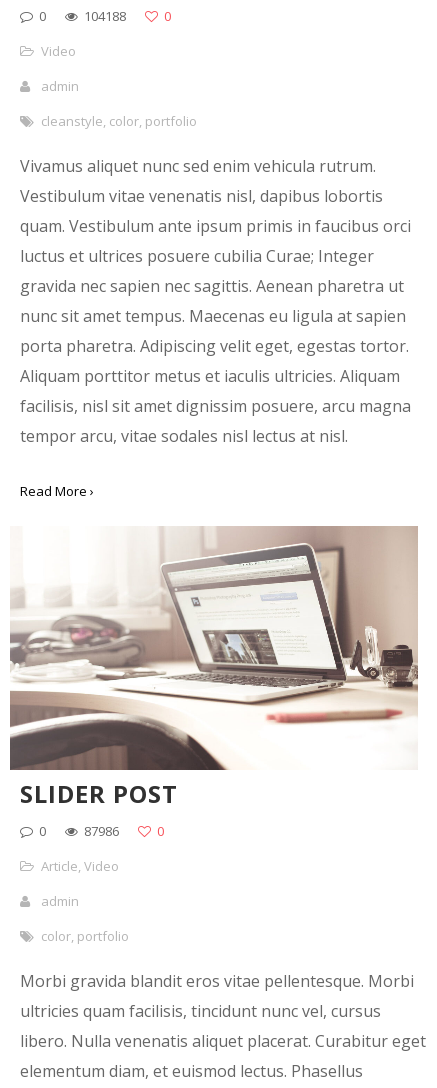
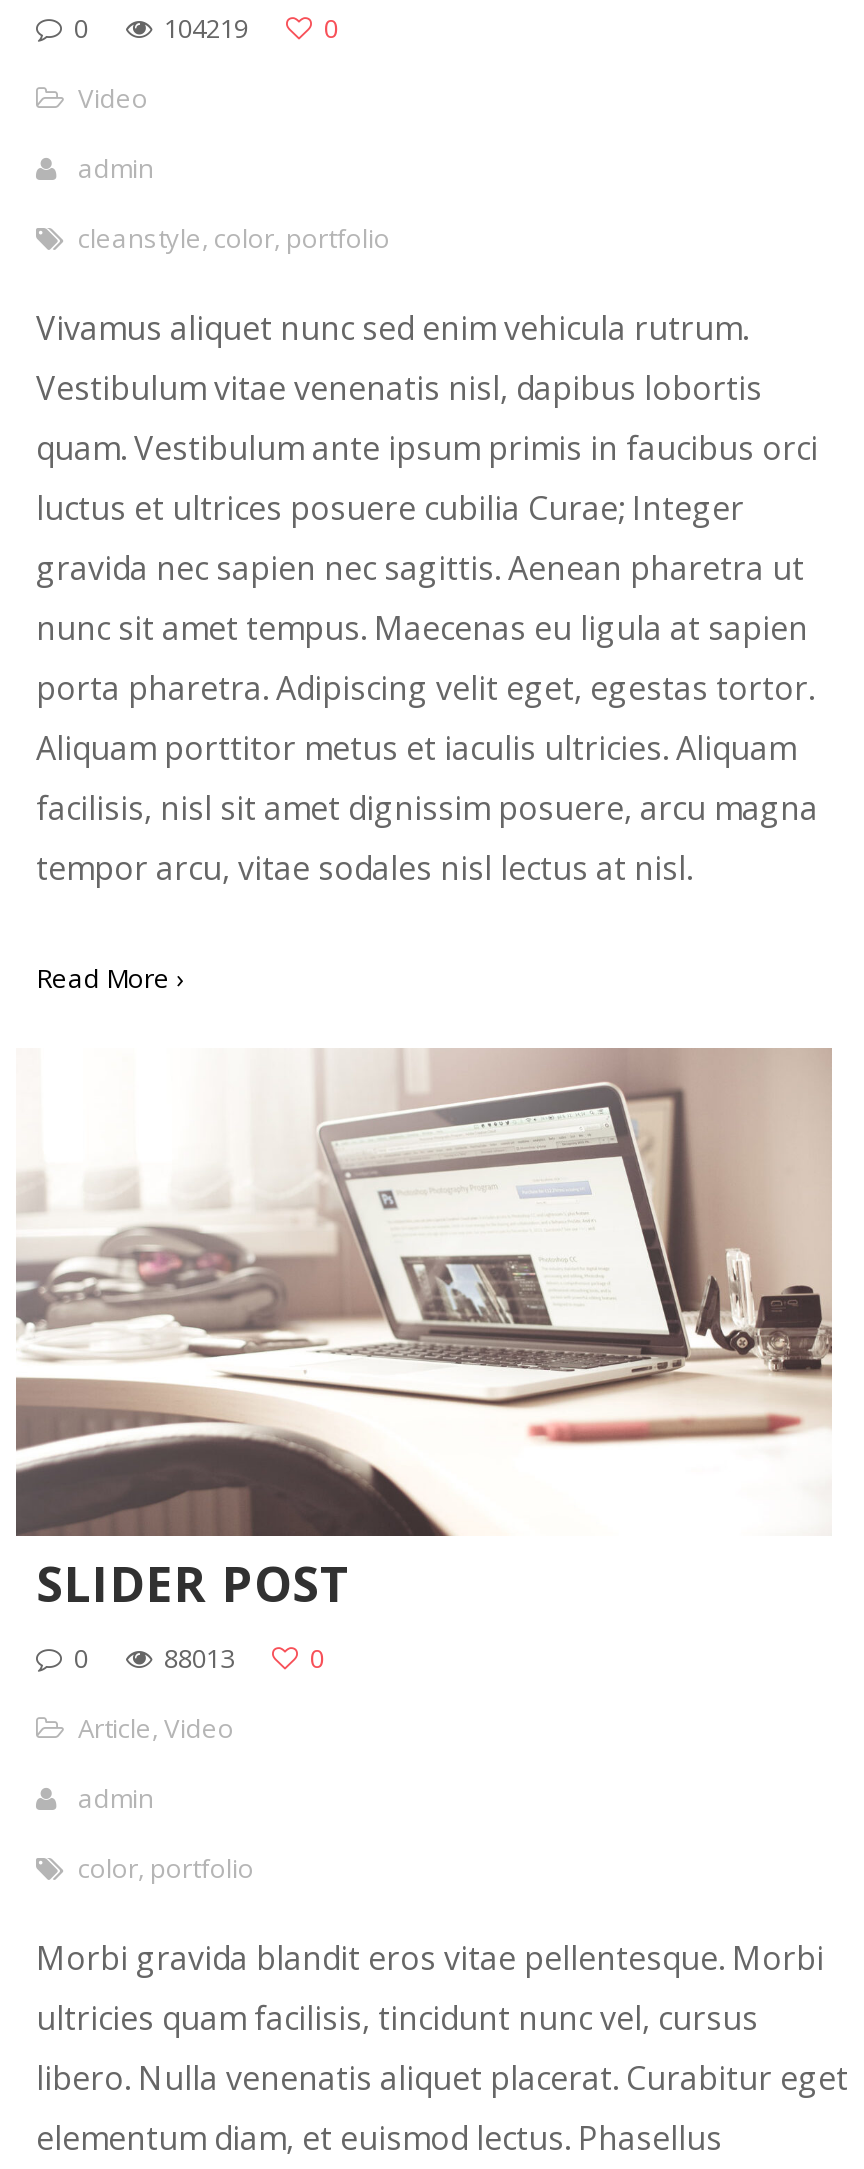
- 104188
+ 104219

- 87986
+ 88013
